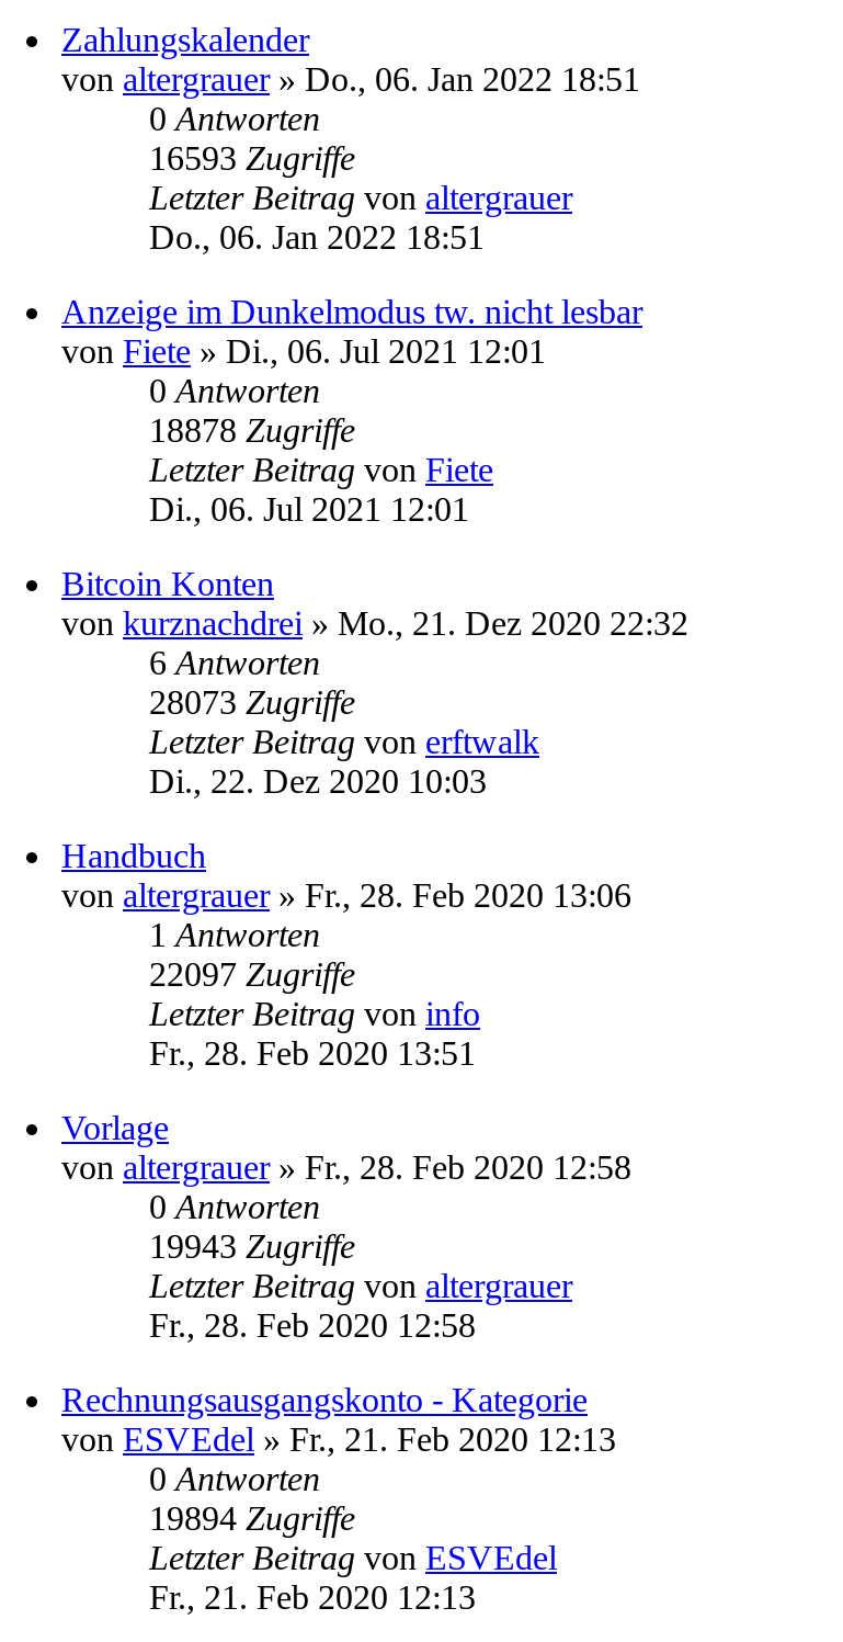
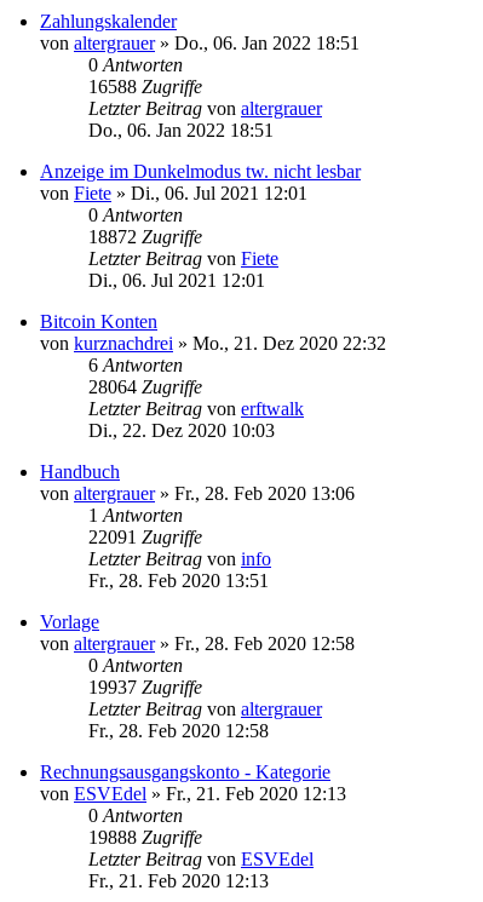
- 16593 Zugriffe
+ 16588 Zugriffe

- 18878 Zugriffe
+ 18872 Zugriffe

- 28073 Zugriffe
+ 28064 Zugriffe

- 22097 Zugriffe
+ 22091 Zugriffe

- 19943 Zugriffe
+ 19937 Zugriffe

- 19894 Zugriffe
+ 19888 Zugriffe
